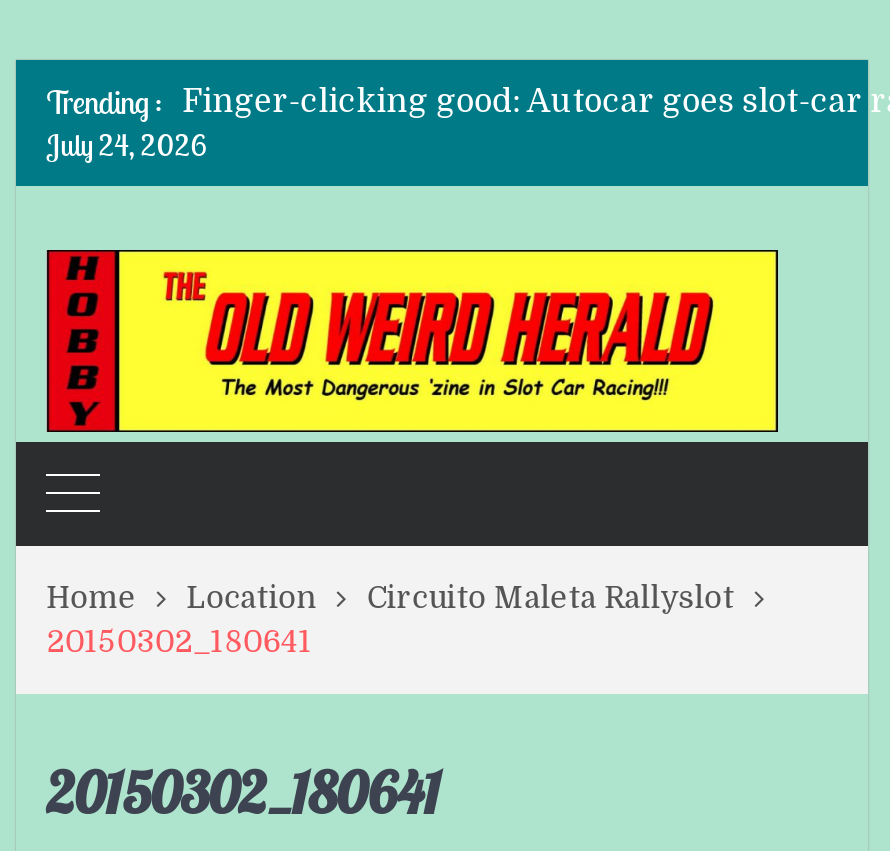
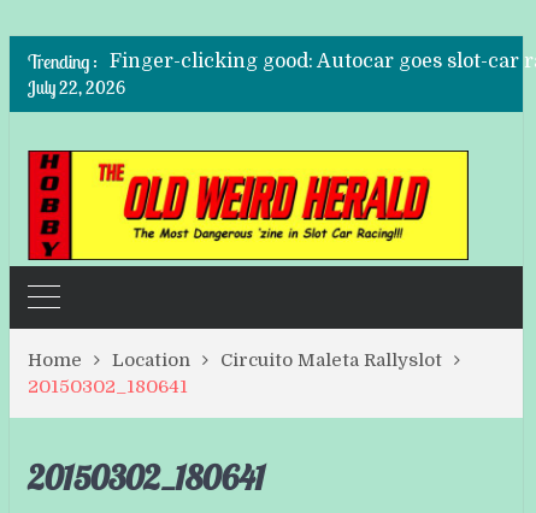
- July 24, 2026
+ July 22, 2026
